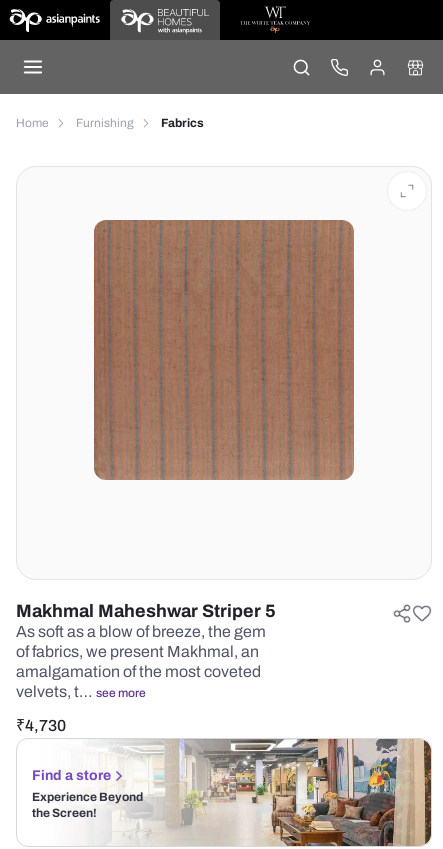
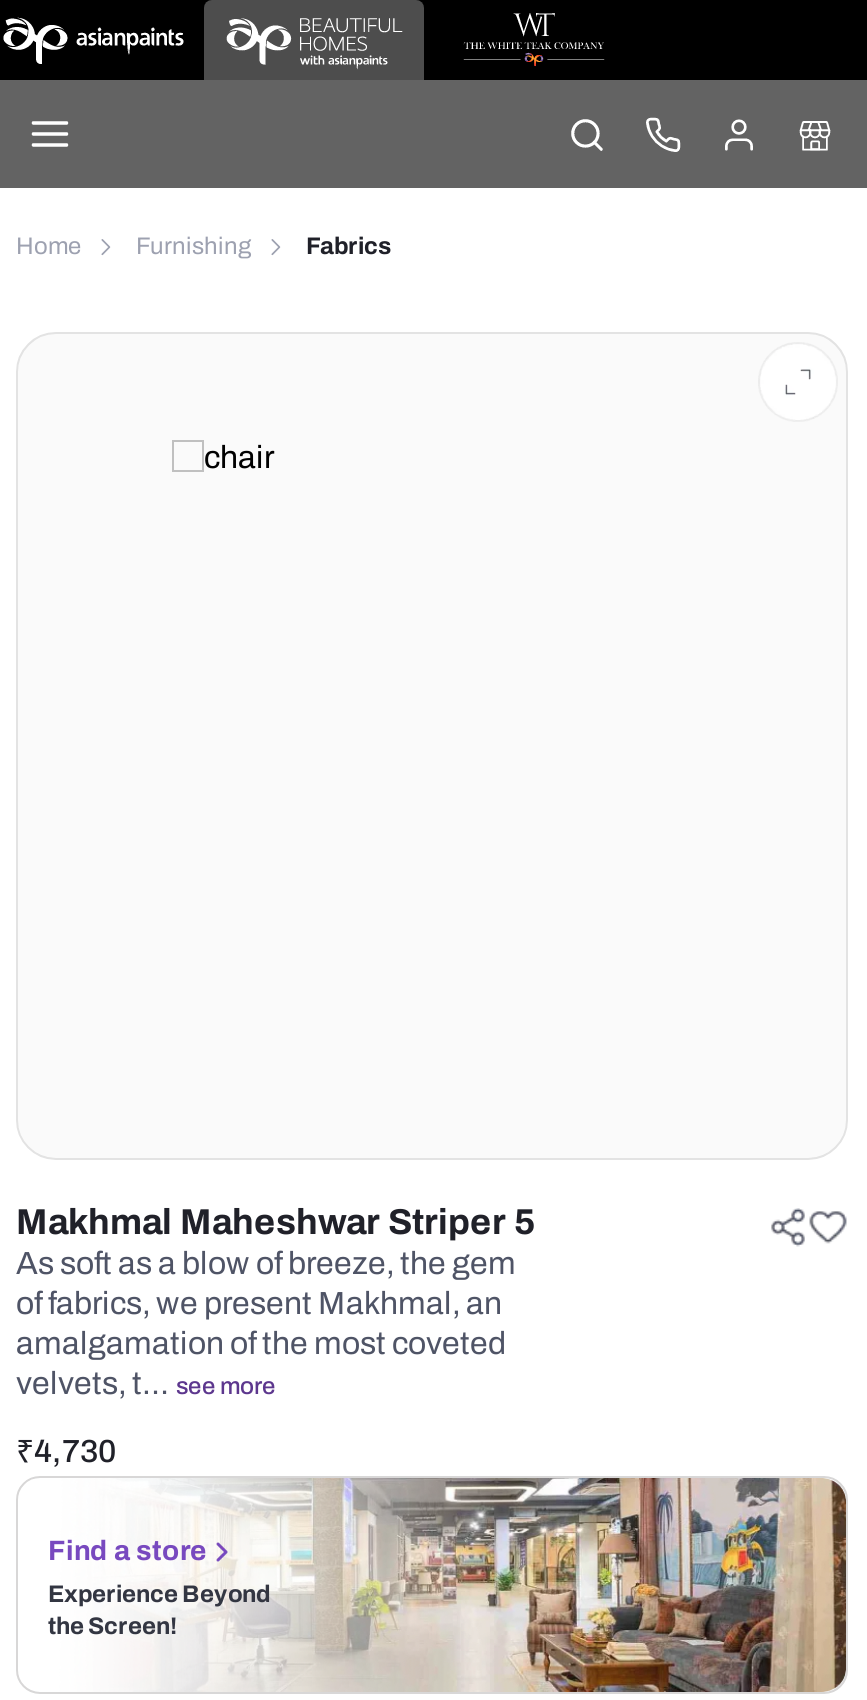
- [image]
